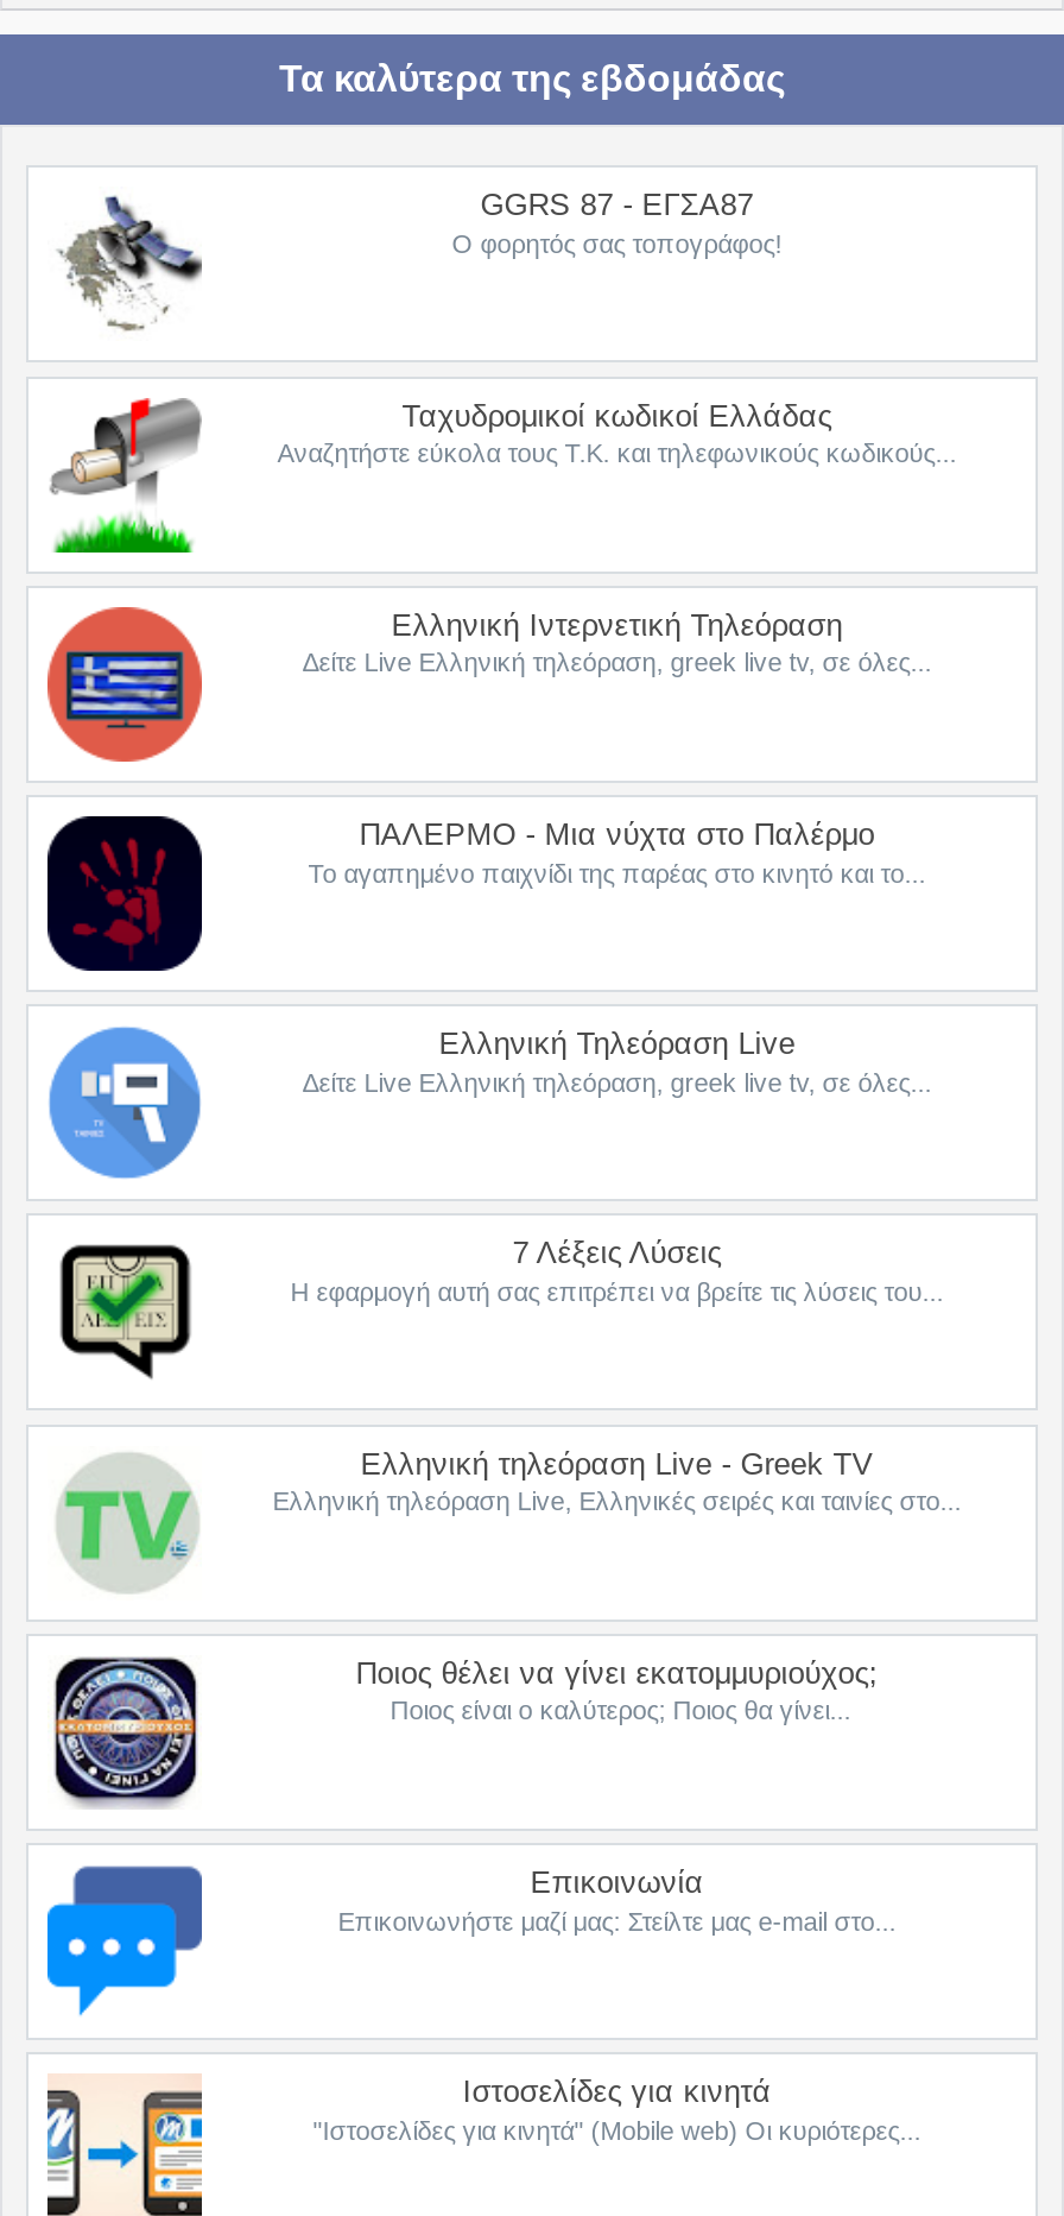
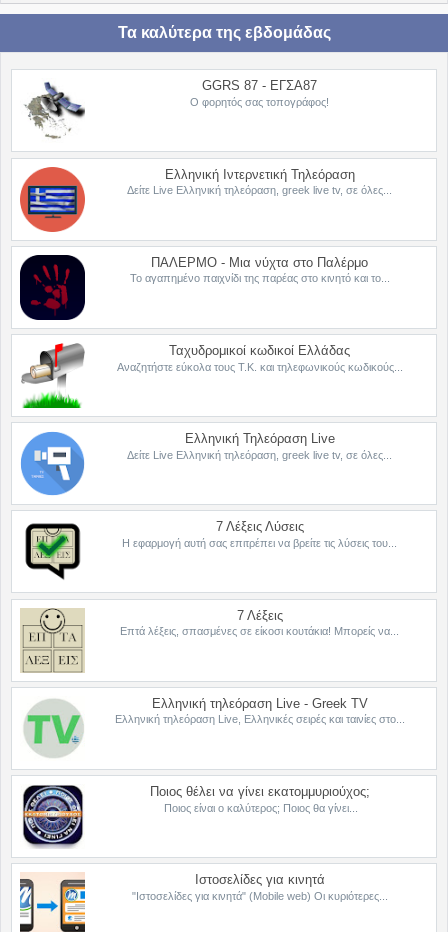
moved down: [image] | Ταχυδρομικοί κωδικοί Ελλάδας | Αναζητήστε εύκολα τους Τ.Κ. και τηλεφωνικούς κωδικούς...

moved up: Ελληνική Ιντερνετική Τηλεόραση | Δείτε Live Ελληνική τηλεόραση, greek live tv, σε όλες... | ΠΑΛΕΡΜΟ - Μια νύχτα στο Παλέρμο | Το αγαπημένο παιχνίδι της παρέας στο κινητό και το...

+ [image]
+ 7 Λέξεις
+ Επτά λέξεις, σπασμένες σε είκοσι κουτάκια! Μπορείς να...

moved down: [image] | Ελληνική τηλεόραση Live - Greek TV | Ελληνική τηλεόραση Live, Ελληνικές σειρές και ταινίες στο... | Ποιος θέλει να γίνει εκατομμυριούχος; | Ποιος είναι ο καλύτερος; Ποιος θα γίνει...

moved down: [image]

- [image]

- Επικοινωνία
- Επικοινωνήστε μαζί μας: Στείλτε μας e-mail στο...
